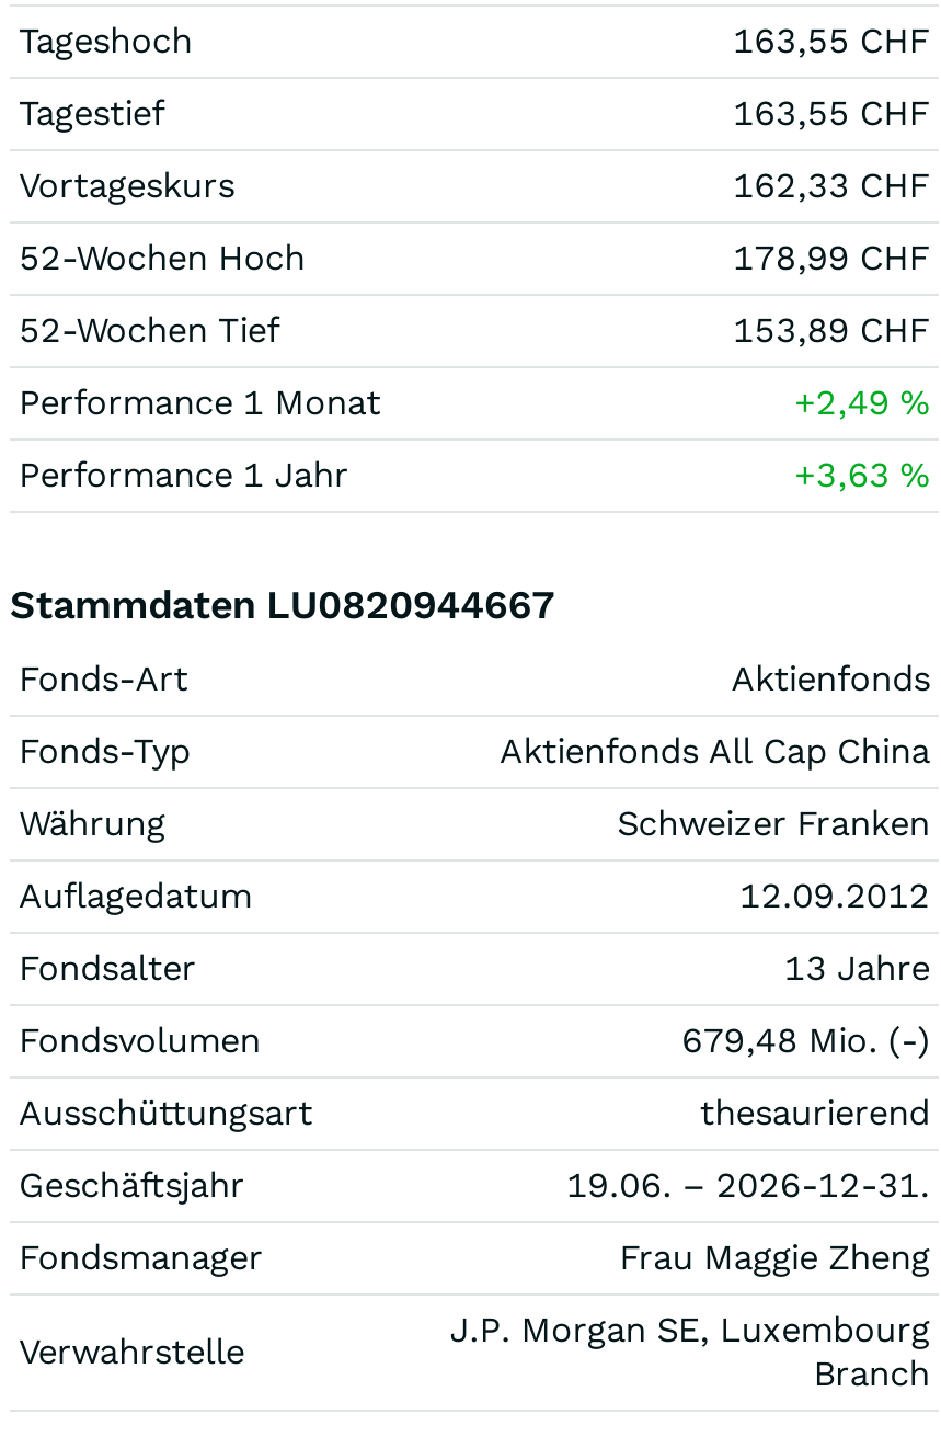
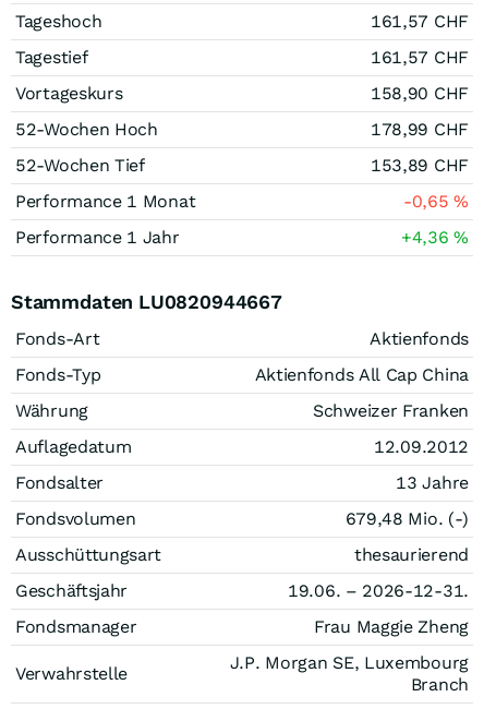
- 163,55 CHF
+ 161,57 CHF

- 163,55 CHF
+ 161,57 CHF

- 162,33 CHF
+ 158,90 CHF

- +2,49%
+ -0,65%

- +3,63%
+ +4,36%
